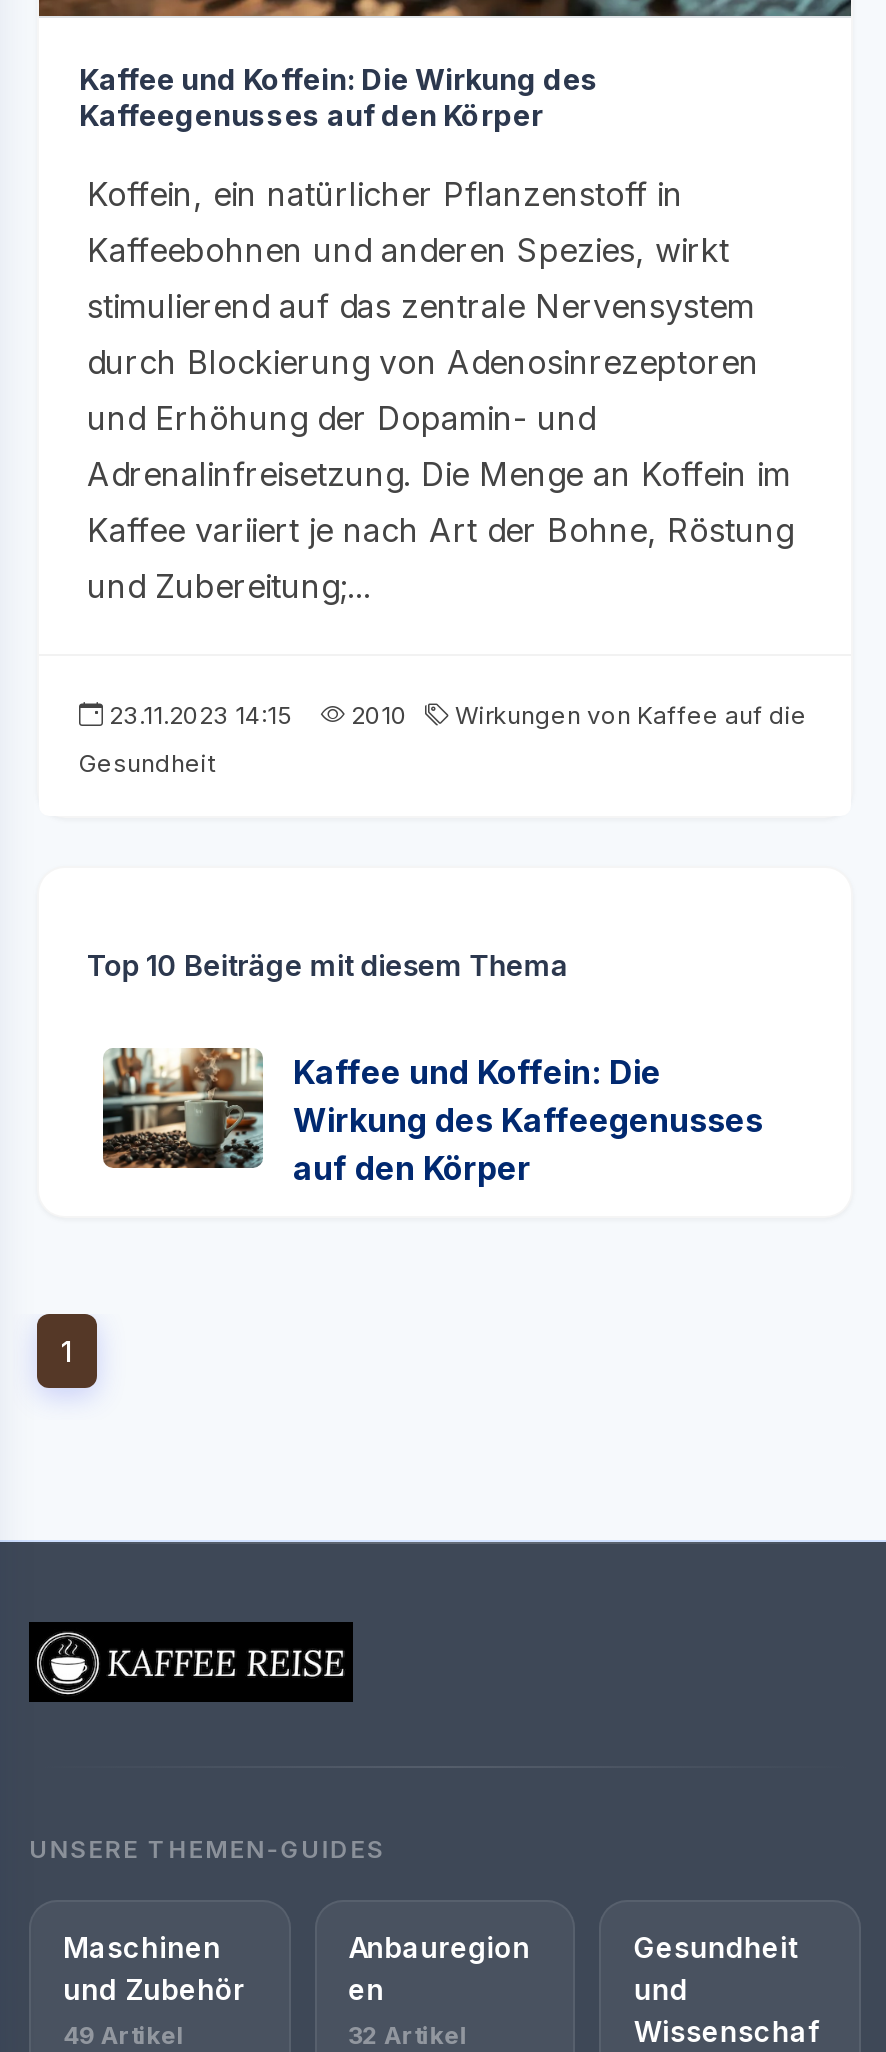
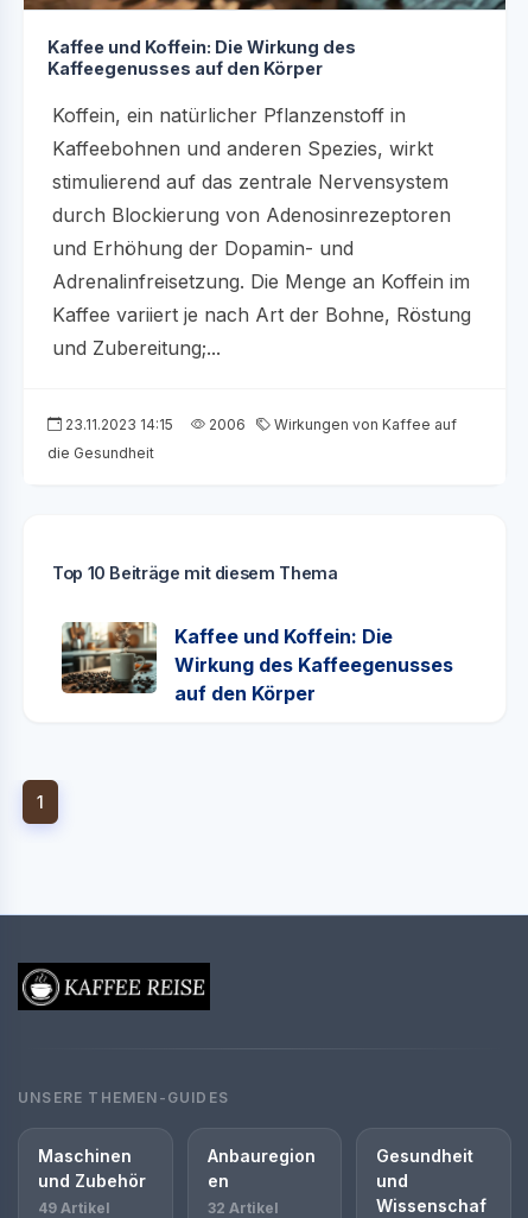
- 2010
- Wirkungen von Kaffee auf die
+ 2006
+ Wirkungen von Kaffee auf

- Gesundheit
+ die Gesundheit
